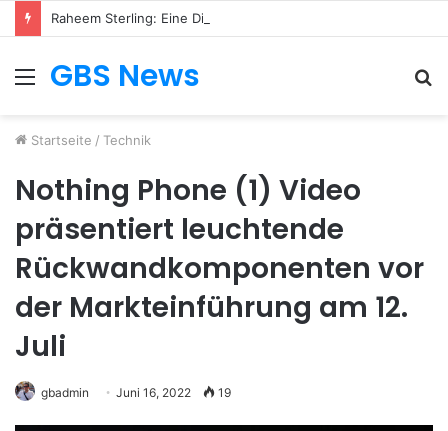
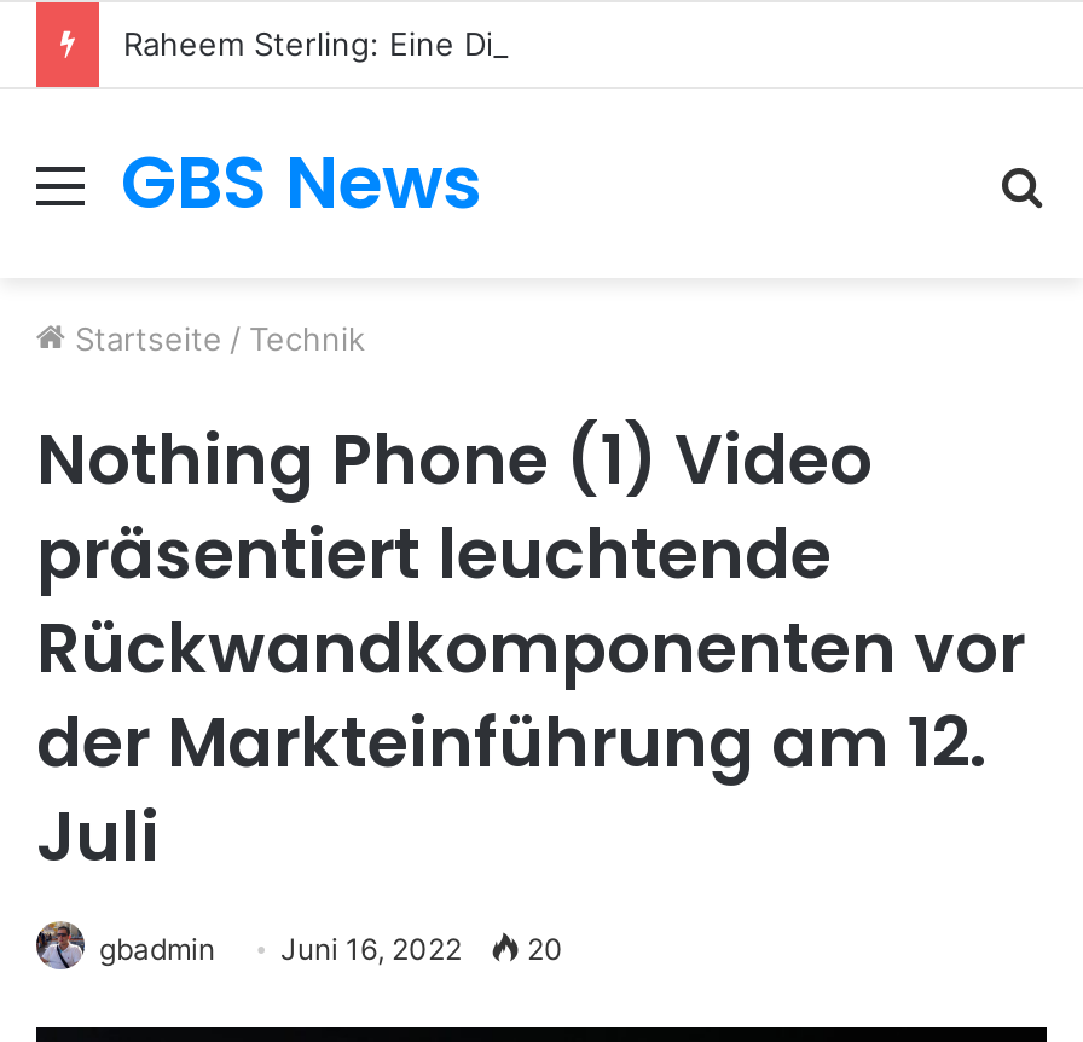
- gbadmin Juni 16, 2022 19
+ gbadmin Juni 16, 2022 20
